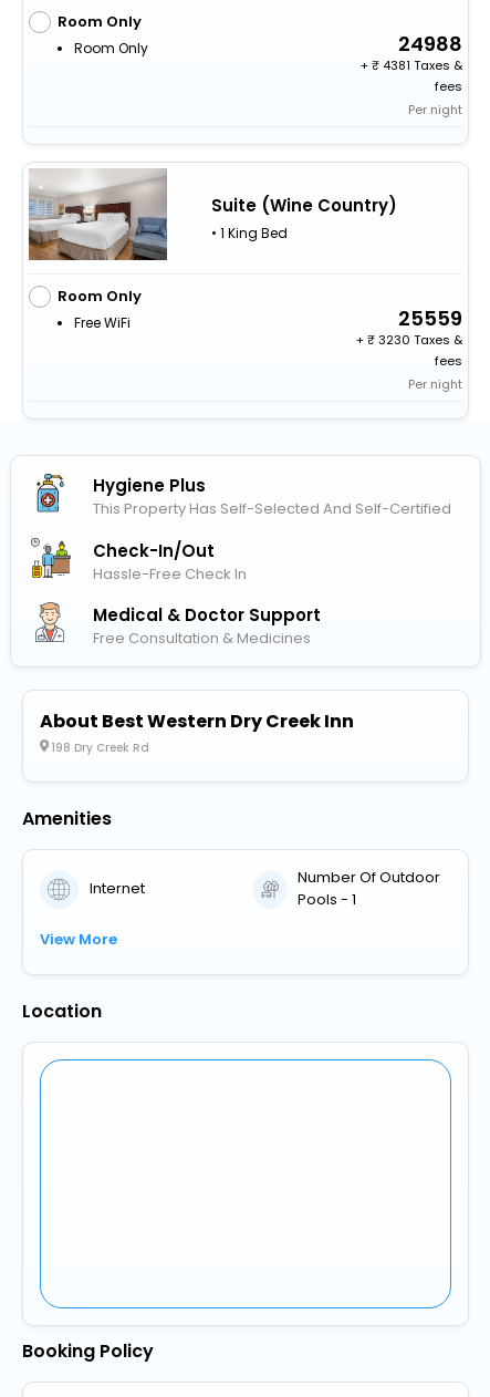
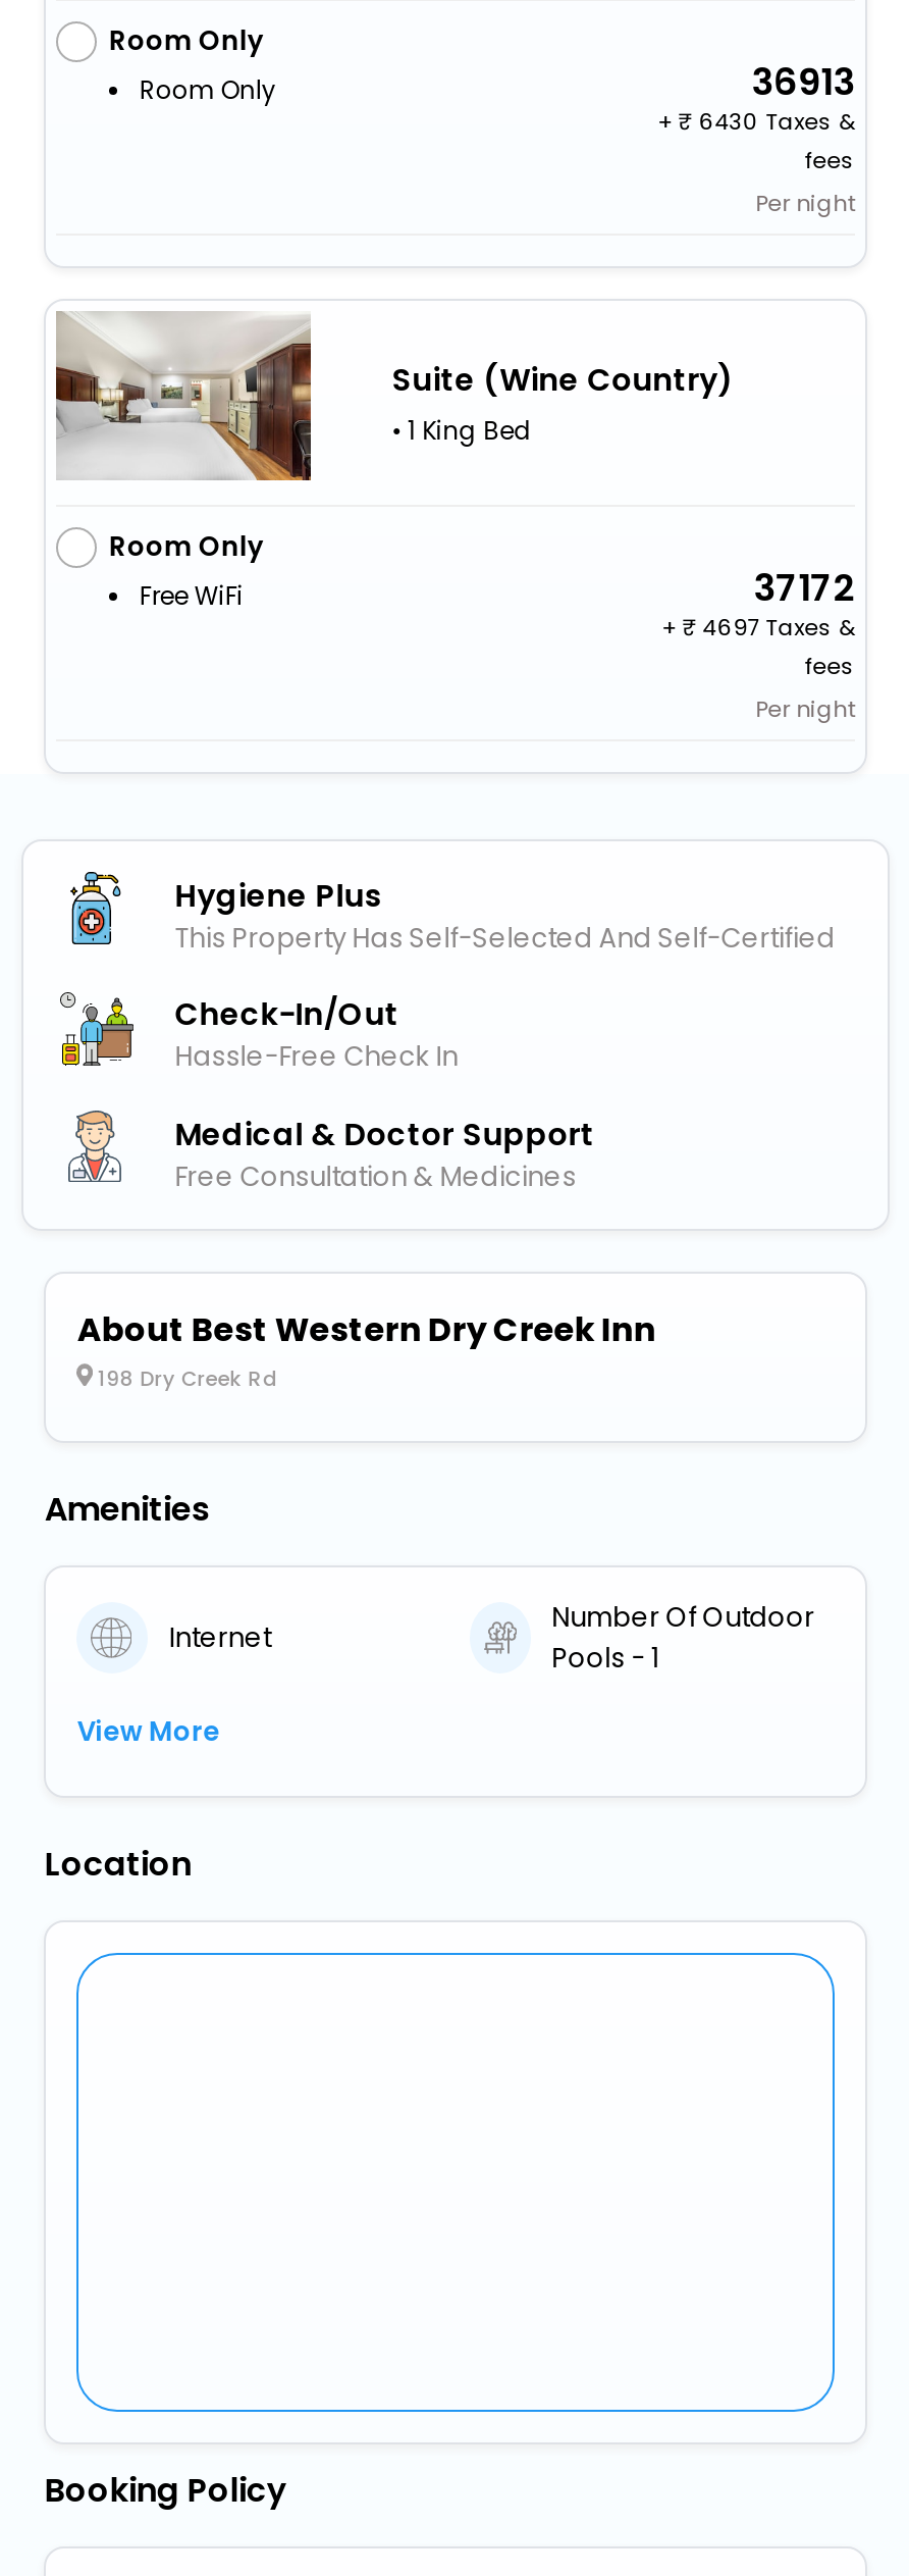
- 24988
+ 36913

- + 4381 Taxes &
+ + 6430 Taxes &

- [image]
+ [image]

- 25559
+ 37172

- + 3230 Taxes &
+ + 4697 Taxes &
